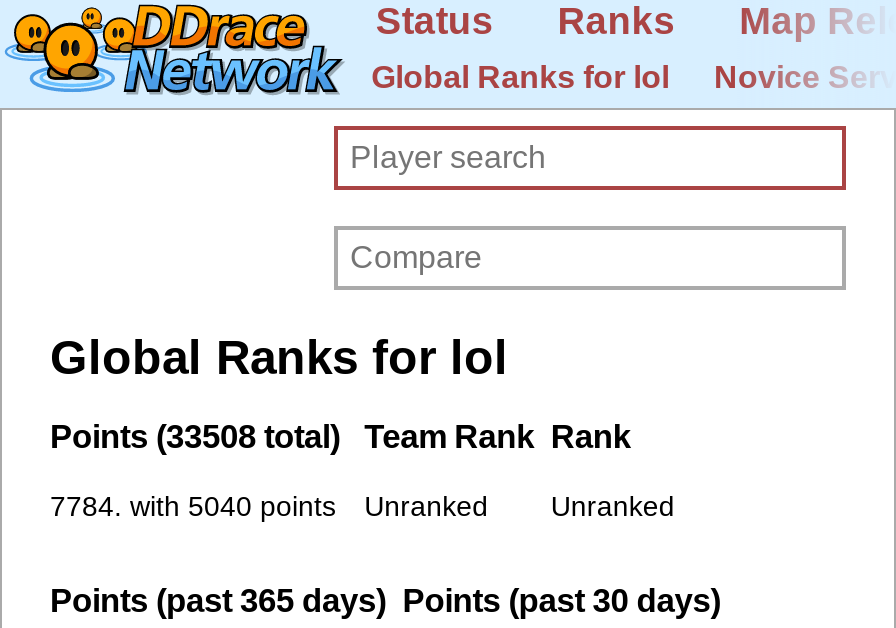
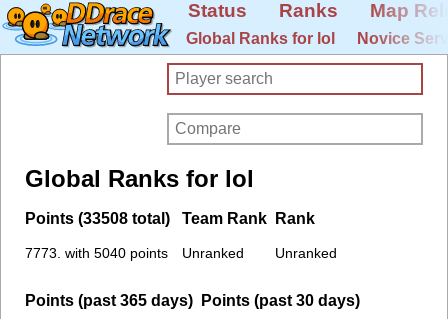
- 7784. with 5040 points Unranked Unranked
+ 7773. with 5040 points Unranked Unranked
